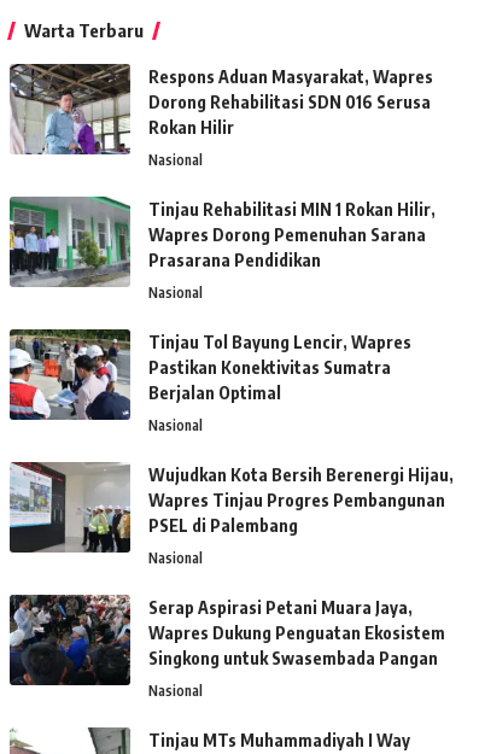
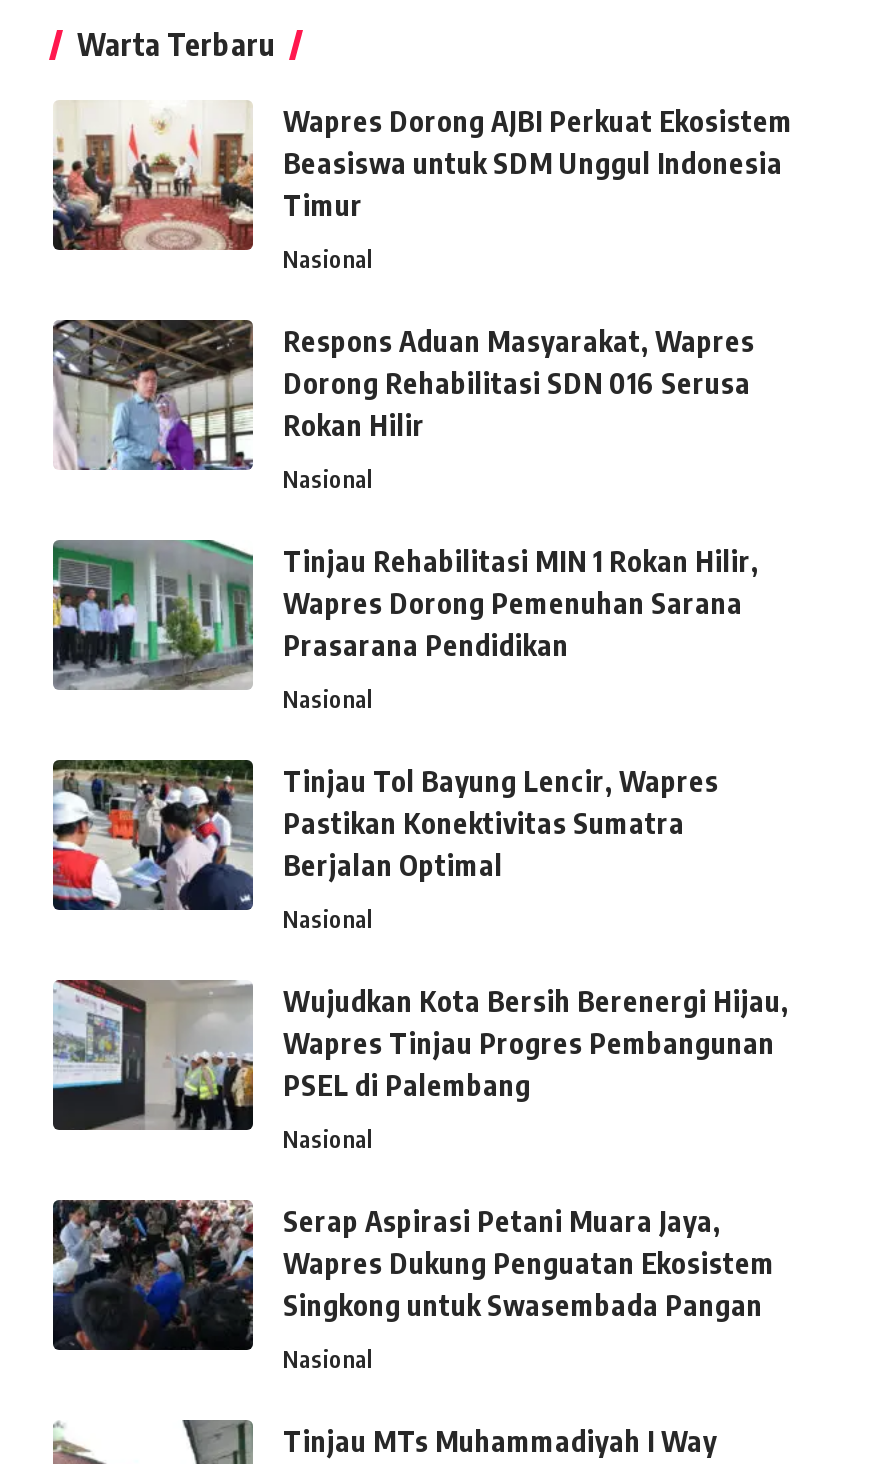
+ [image]
+ Wapres Dorong AJBI Perkuat Ekosistem
+ Beasiswa untuk SDM Unggul Indonesia
+ Timur
+ Nasional
